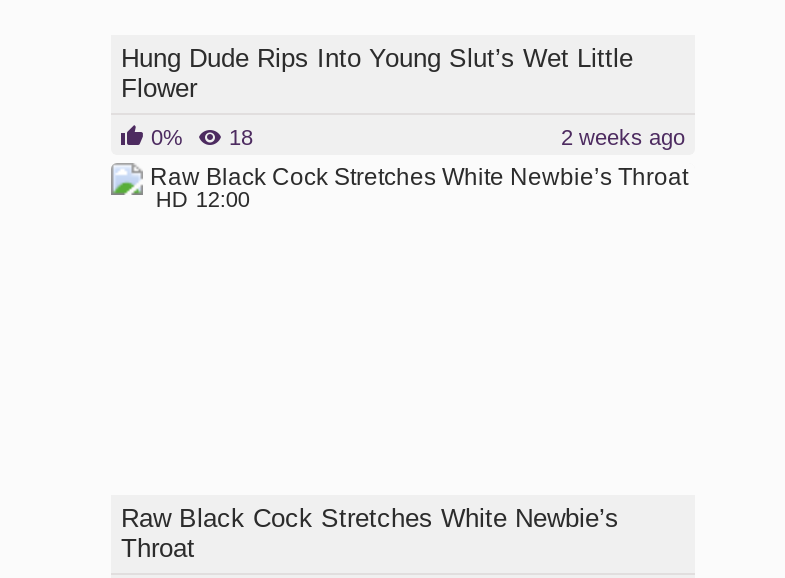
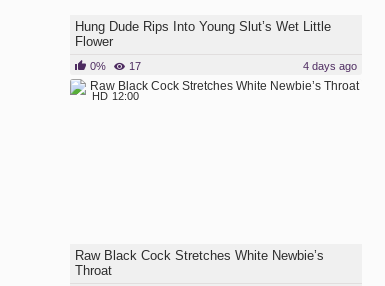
- 0% 18
+ 0% 17

- 2 weeks ago
+ 4 days ago
